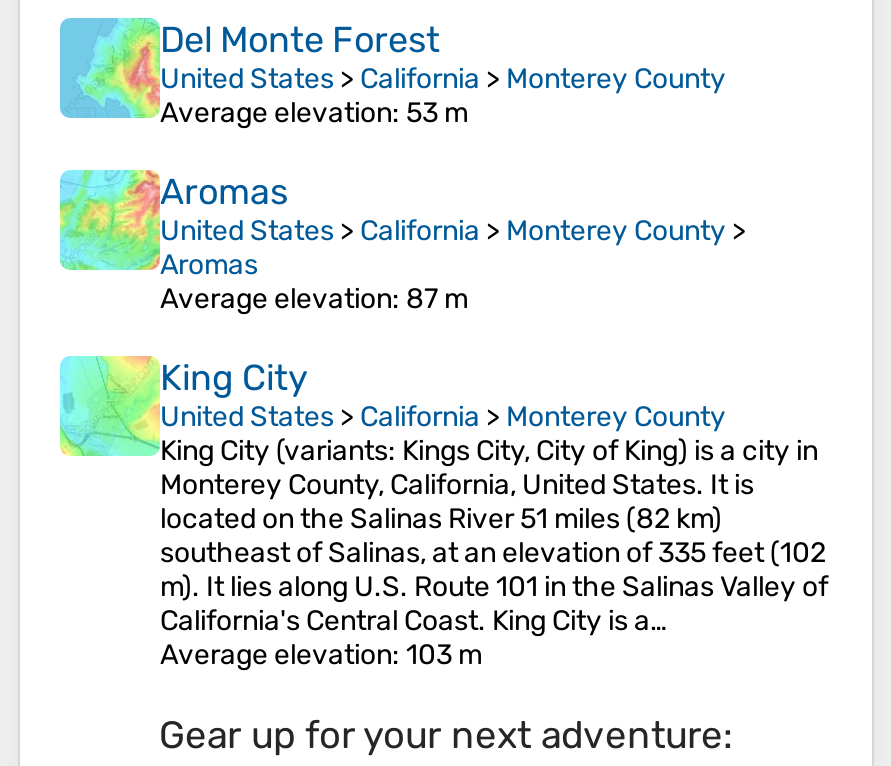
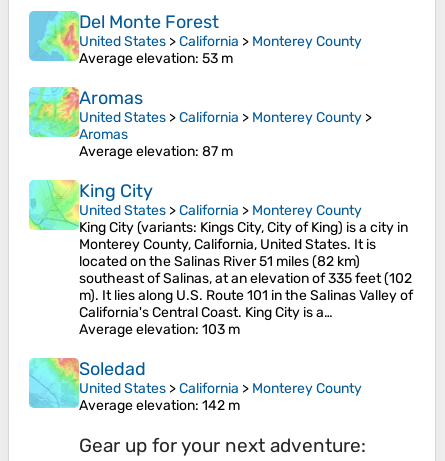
+ [image]
+ Soledad
+ United States > California > Monterey County
+ Average elevation: 142 m
